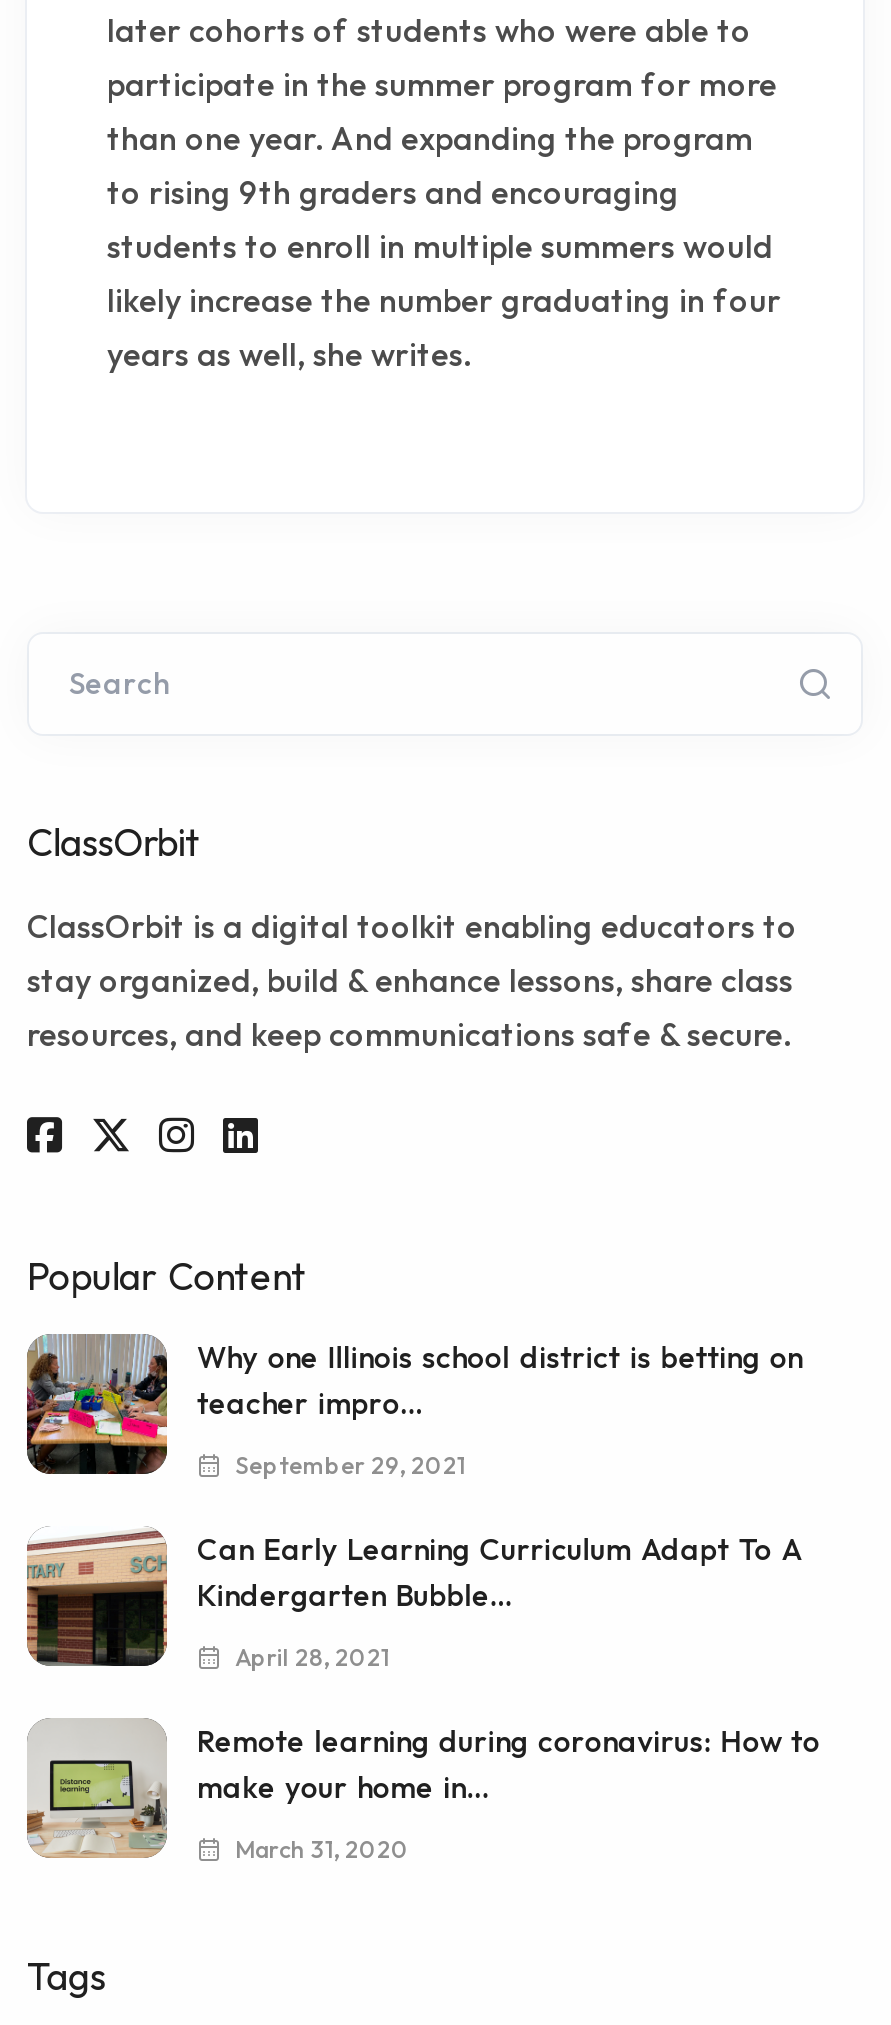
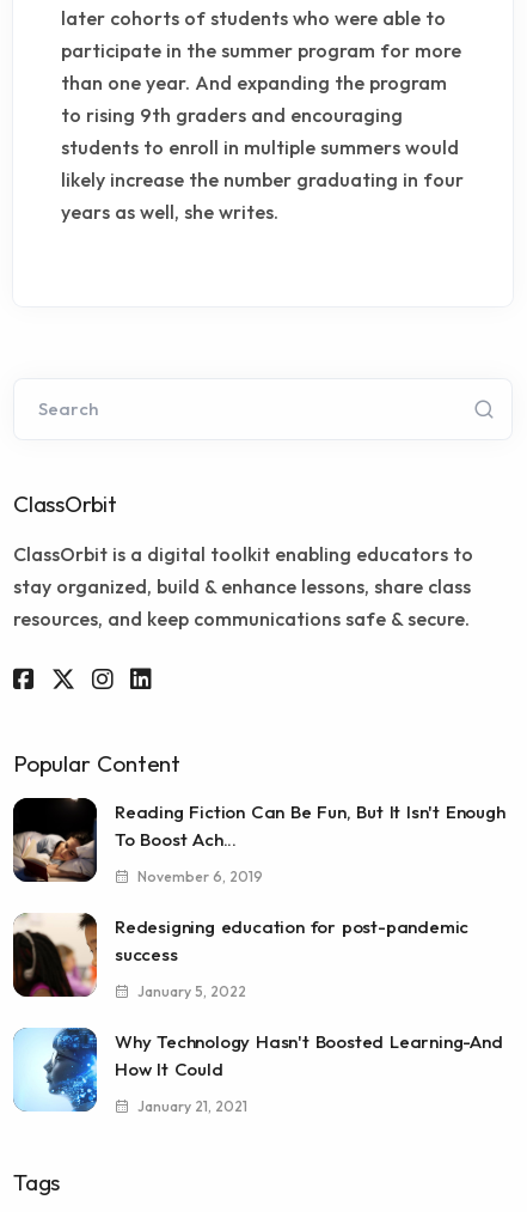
- [image]
- Why one Illinois school district is betting on
- teacher impro...
+ [image]
+ Reading Fiction Can Be Fun, But It Isn't Enough
+ To Boost Ach...

- September 29, 2021
+ November 6, 2019

- [image]
- Can Early Learning Curriculum Adapt To A
- Kindergarten Bubble...
+ [image]
+ Redesigning education for post-pandemic
+ success

- April 28, 2021
+ January 5, 2022

- [image]
- Remote learning during coronavirus: How to
- make your home in...
+ [image]
+ Why Technology Hasn't Boosted Learning-And
+ How It Could

- March 31, 2020
+ January 21, 2021
